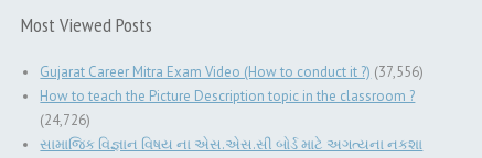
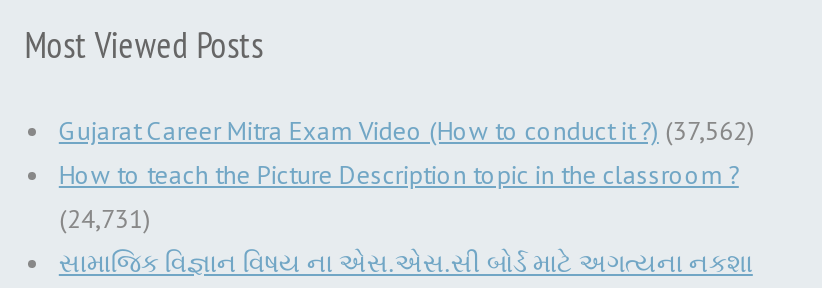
- Gujarat Career Mitra Exam Video (How to conduct it ?) (37,556)
+ Gujarat Career Mitra Exam Video (How to conduct it ?) (37,562)

- (24,726)
+ (24,731)
